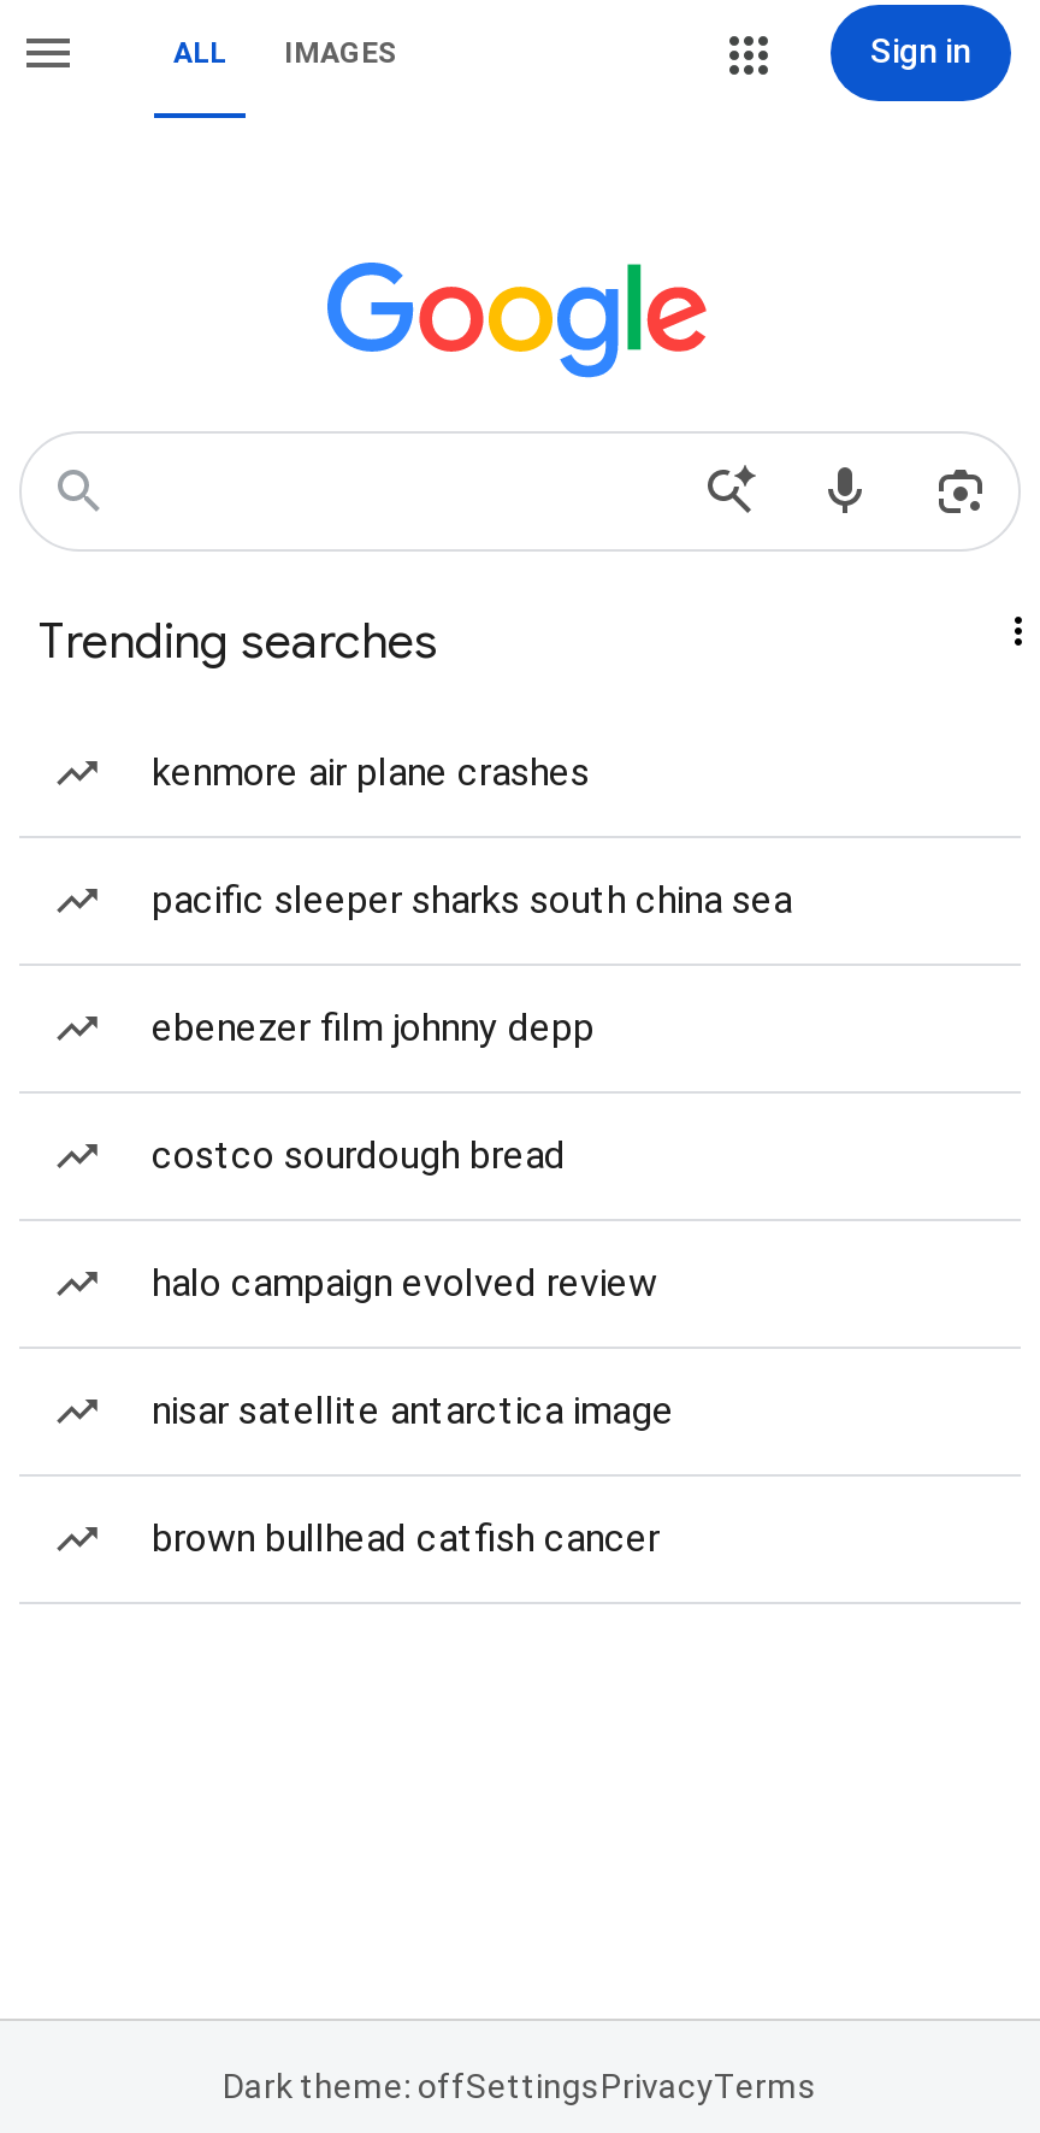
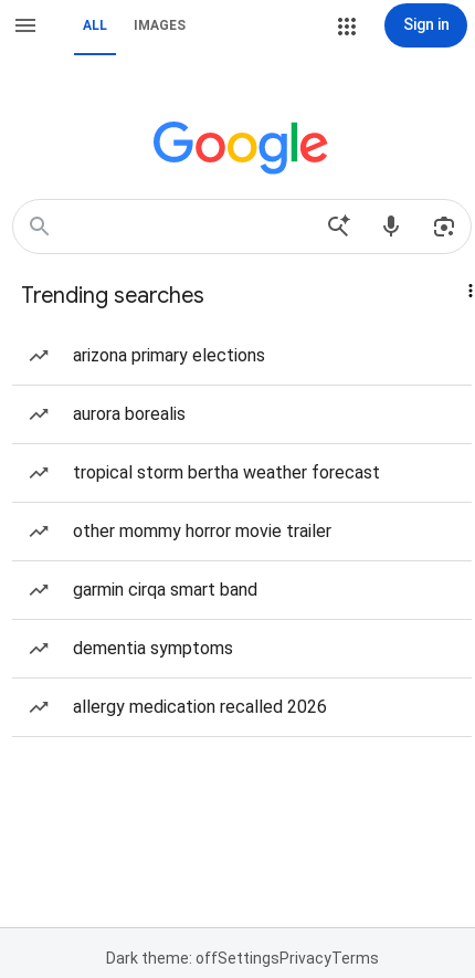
- kenmore air plane crashes
+ arizona primary elections

- pacific sleeper sharks south china sea
+ aurora borealis

- ebenezer film johnny depp
+ tropical storm bertha weather forecast

- costco sourdough bread
+ other mommy horror movie trailer

- halo campaign evolved review
+ garmin cirqa smart band

- nisar satellite antarctica image
+ dementia symptoms

- brown bullhead catfish cancer
+ allergy medication recalled 2026
